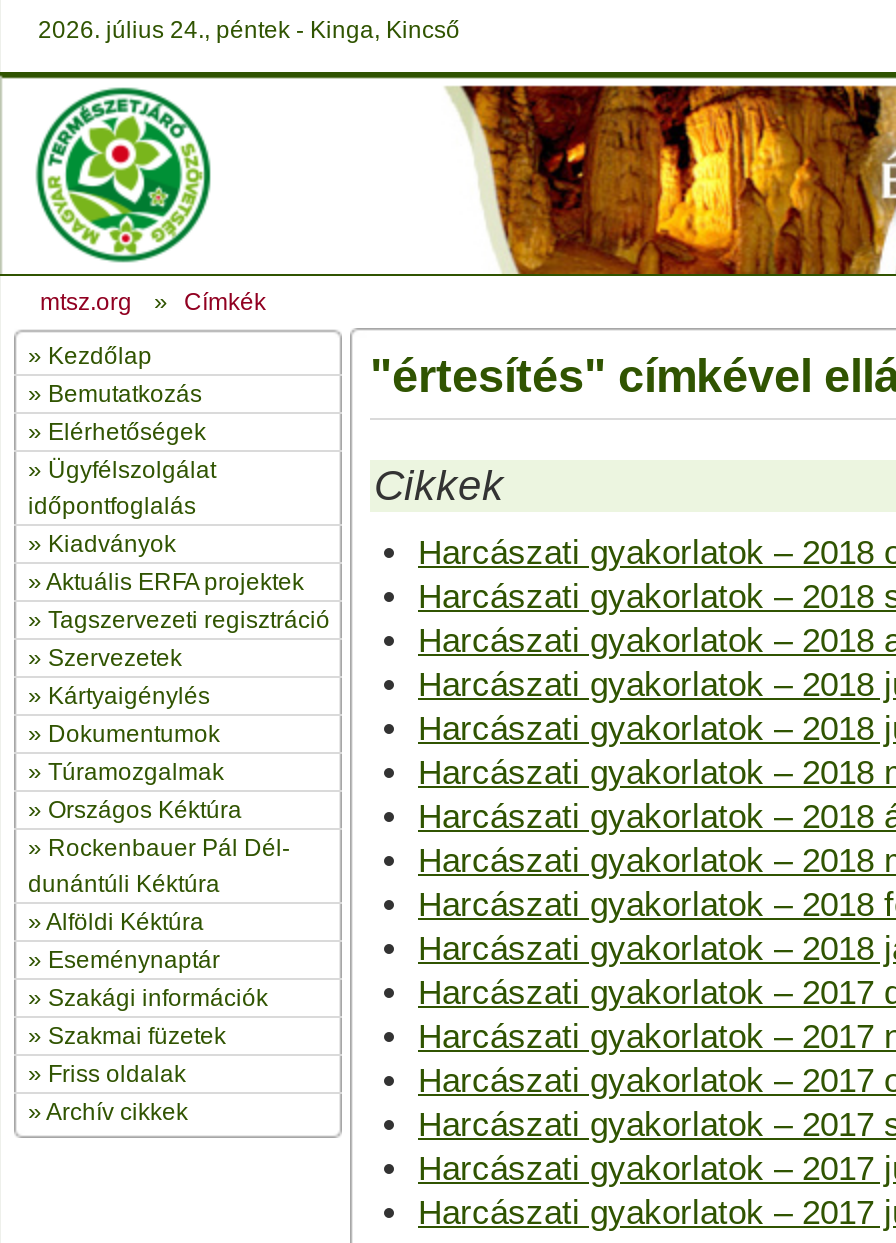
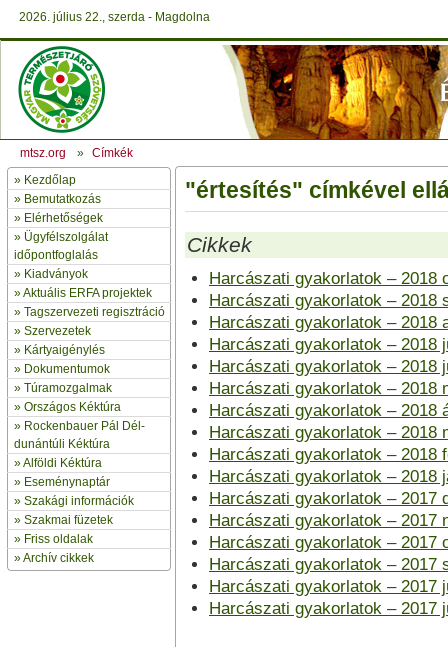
- 2026. július 24., péntek - Kinga, Kincső
+ 2026. július 22., szerda - Magdolna
